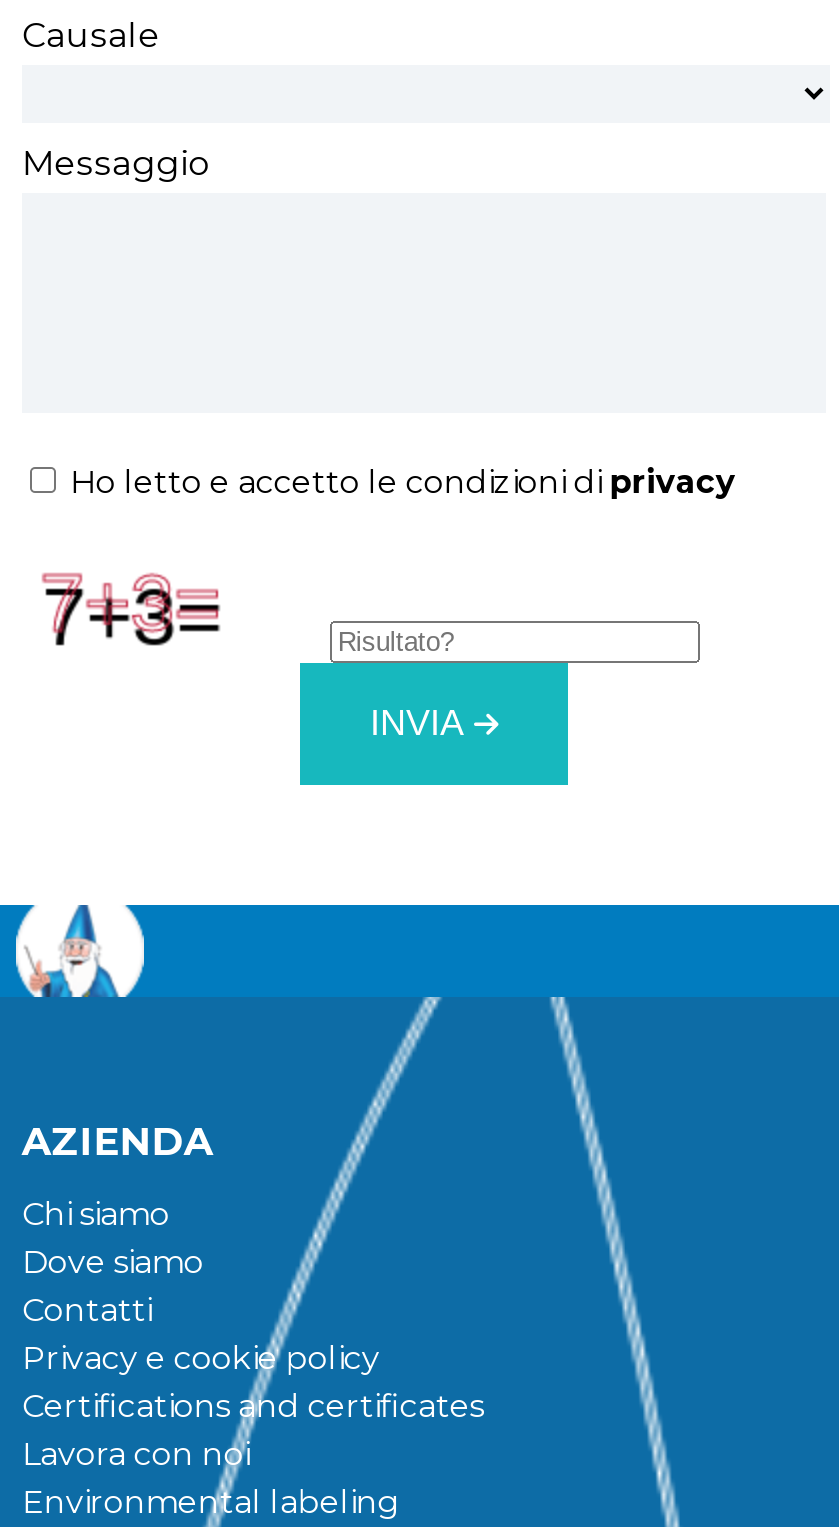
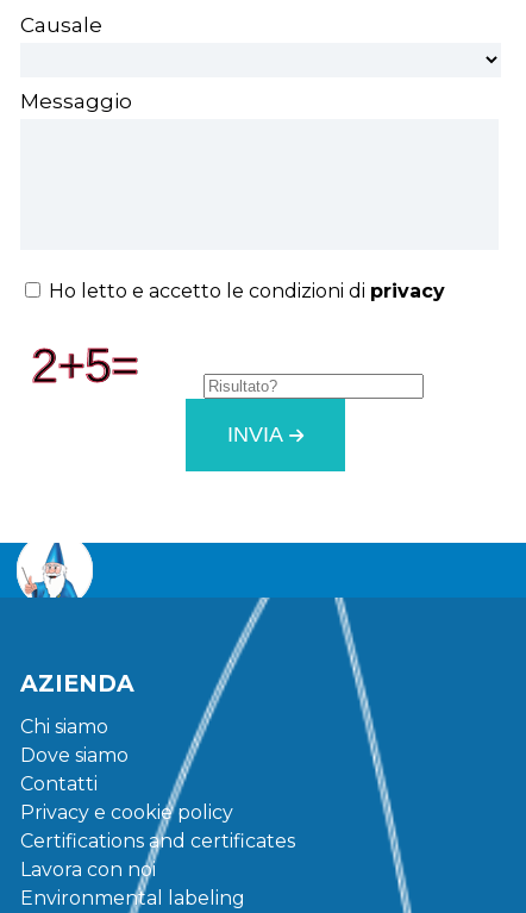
- [image]
+ [image]
